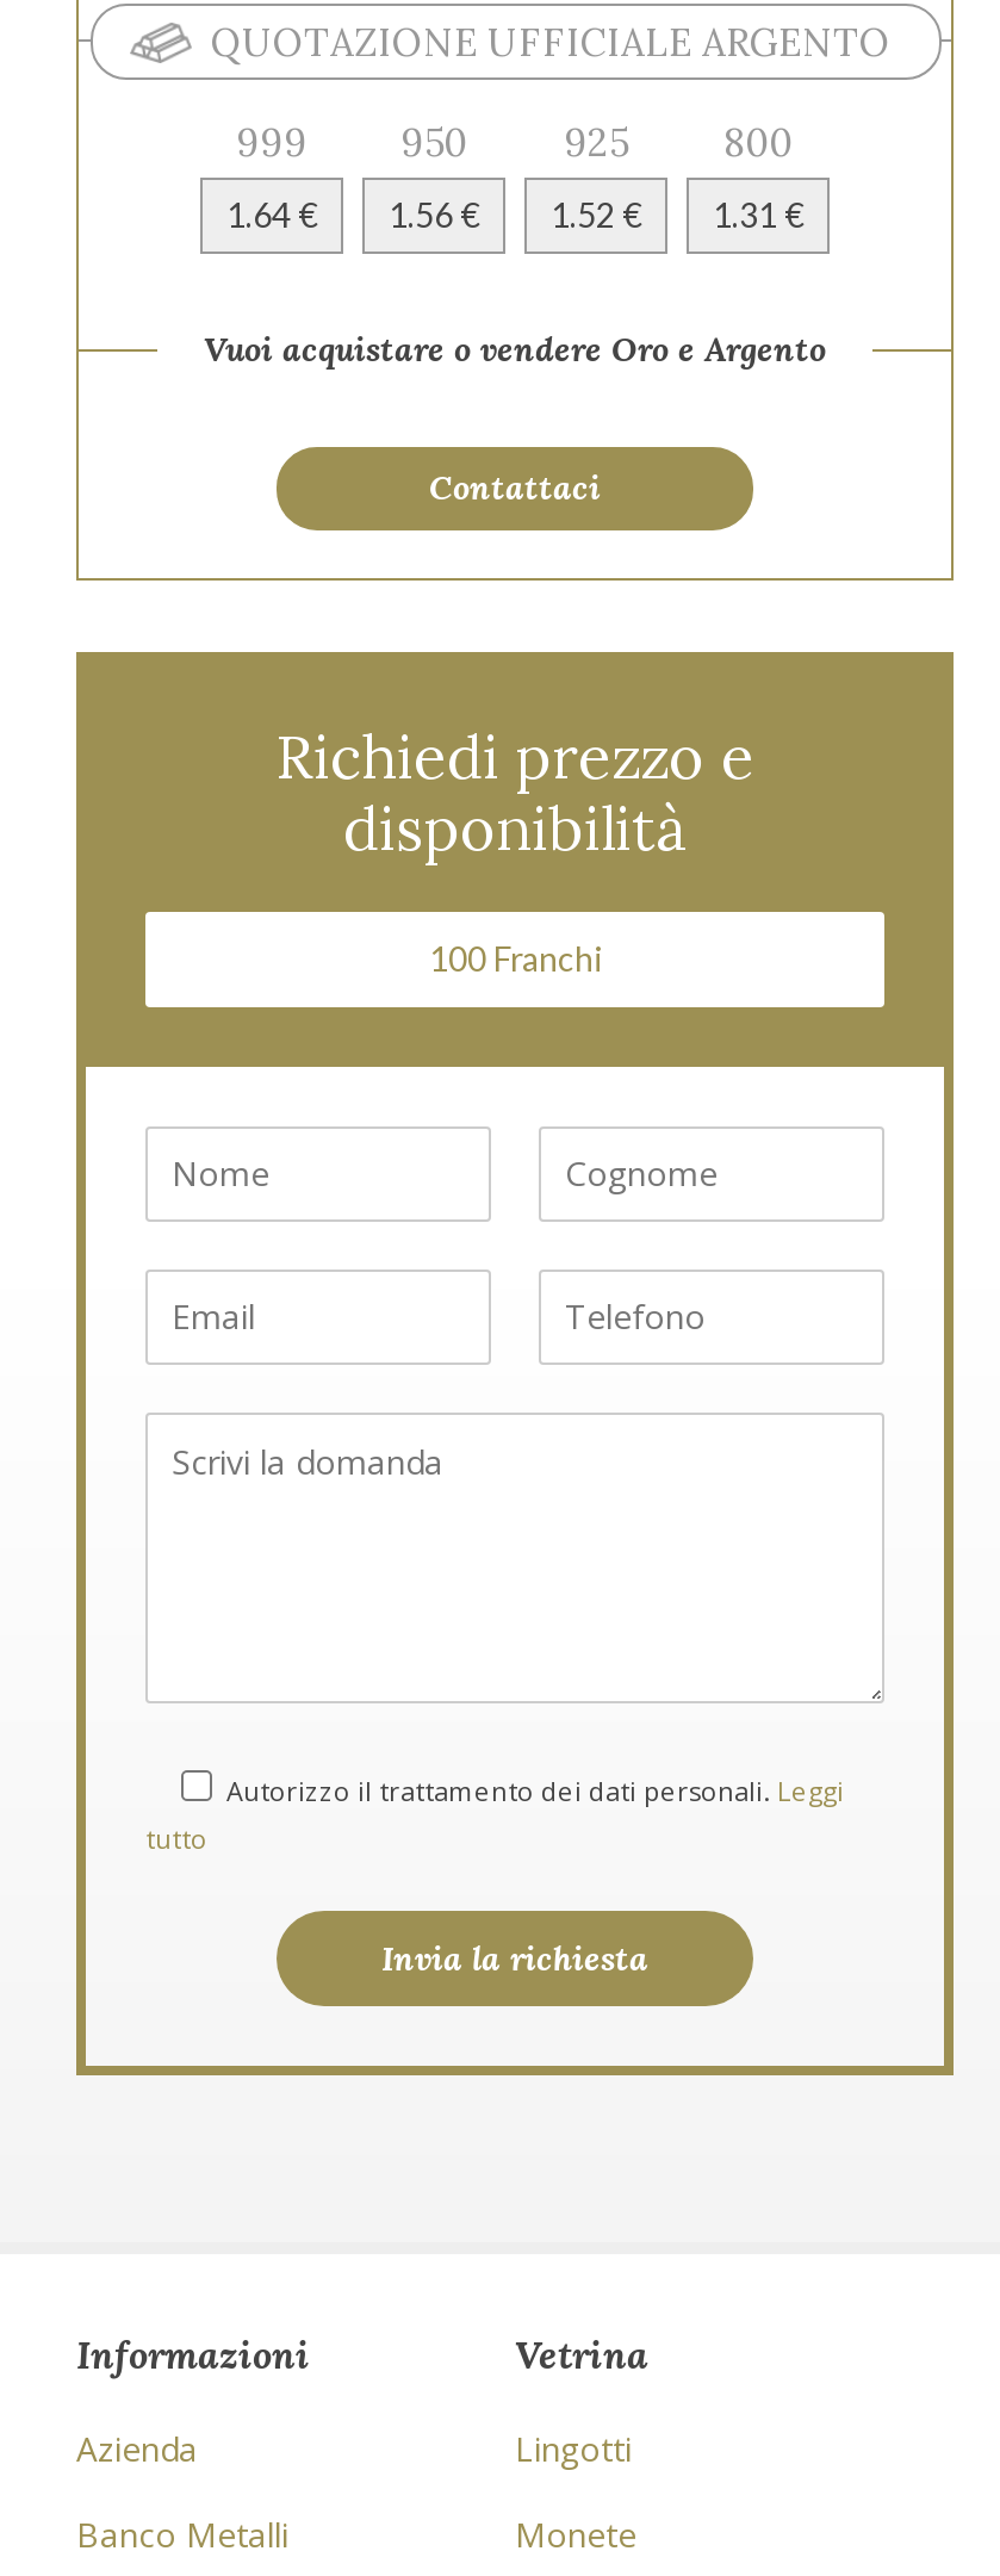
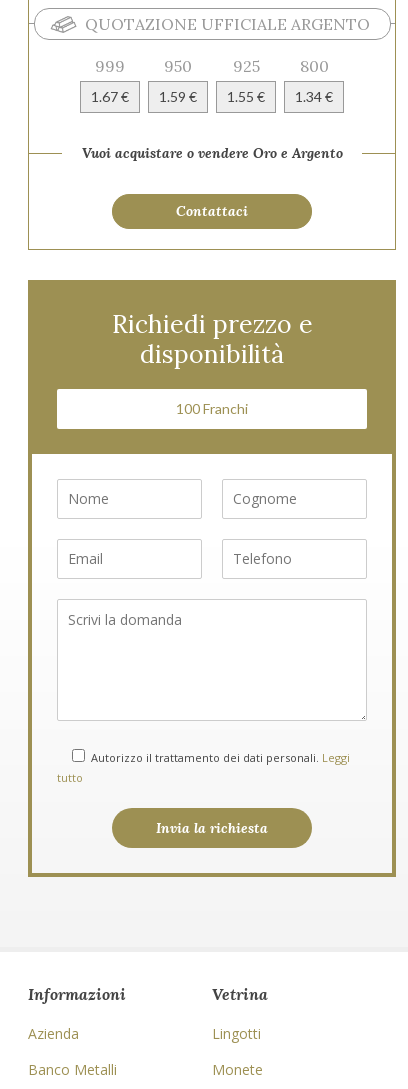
- 1.64 €
+ 1.67 €

- 1.56 €
+ 1.59 €

- 1.52 €
+ 1.55 €

- 1.31 €
+ 1.34 €
